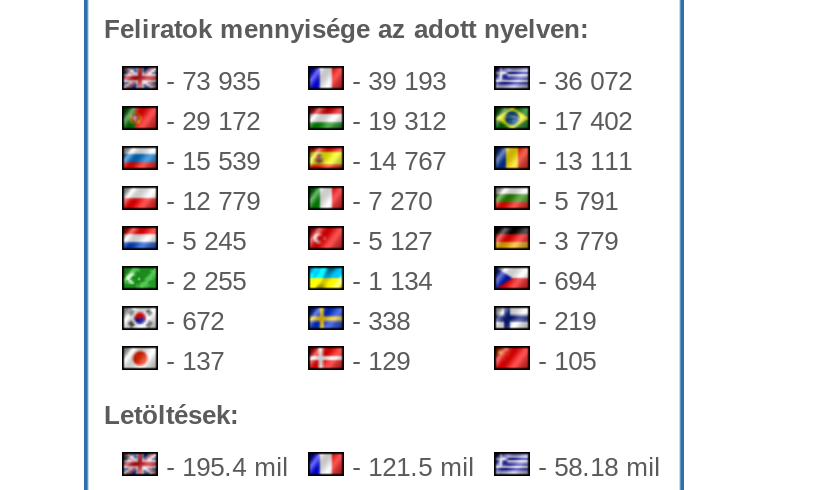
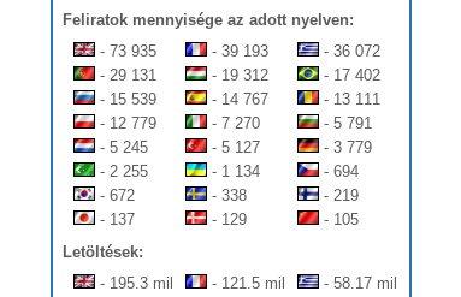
- - 29 172
+ - 29 131

- - 195.4 mil
+ - 195.3 mil

- - 58.18 mil
+ - 58.17 mil
